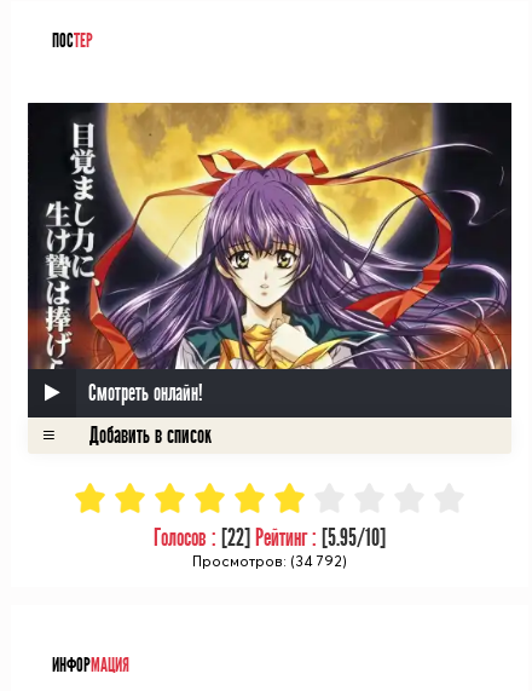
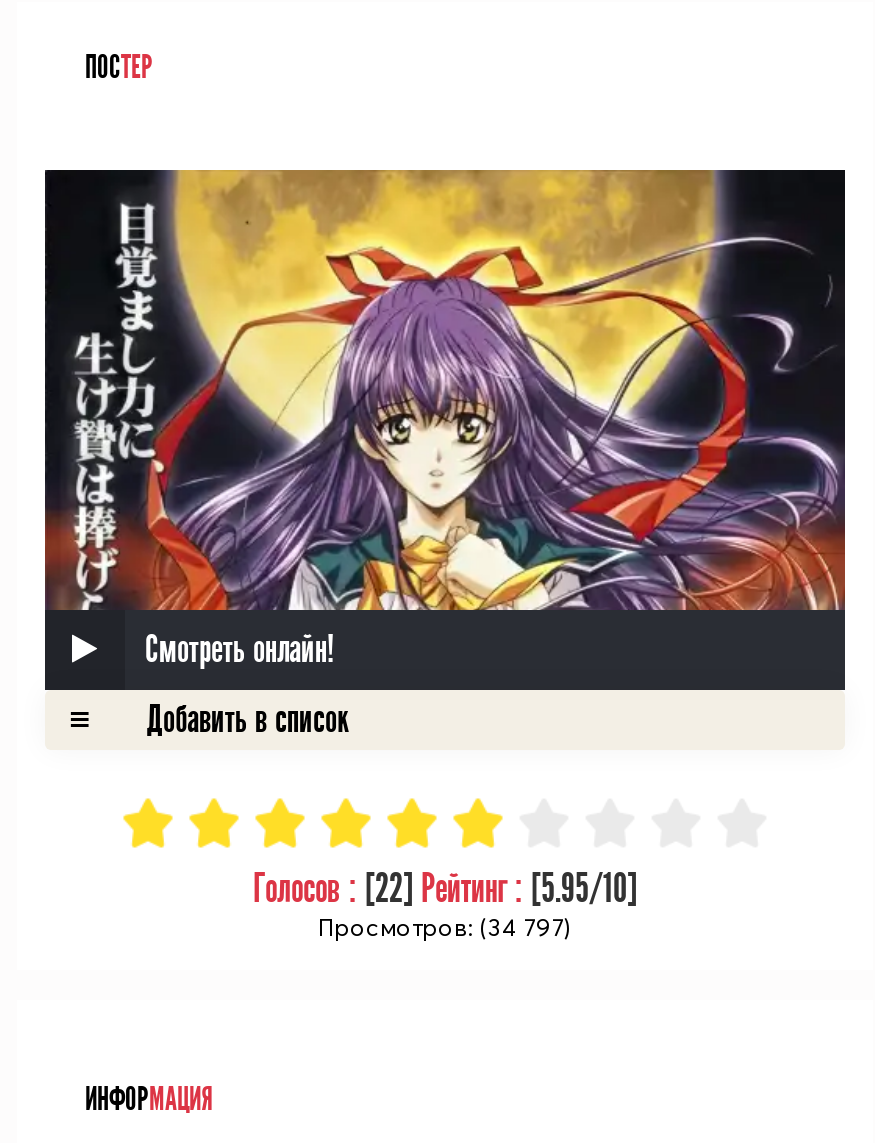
- Просмотров: (34 792)
+ Просмотров: (34 797)
